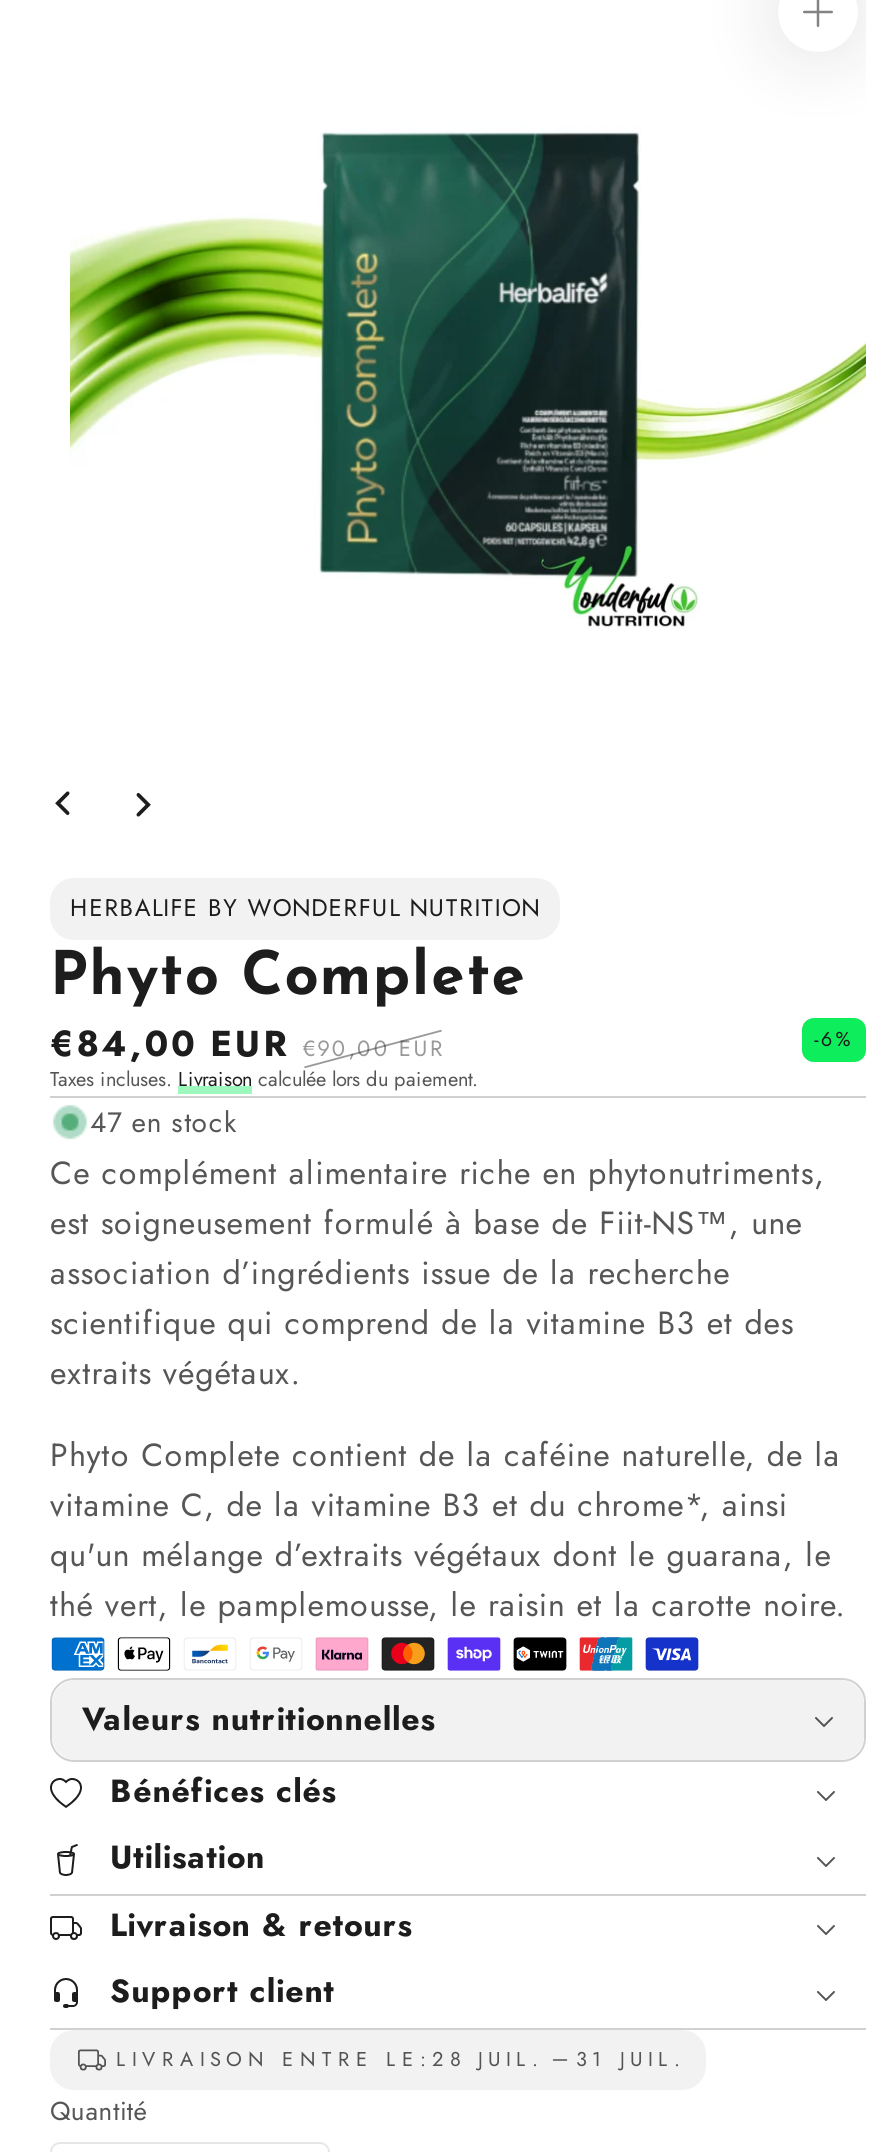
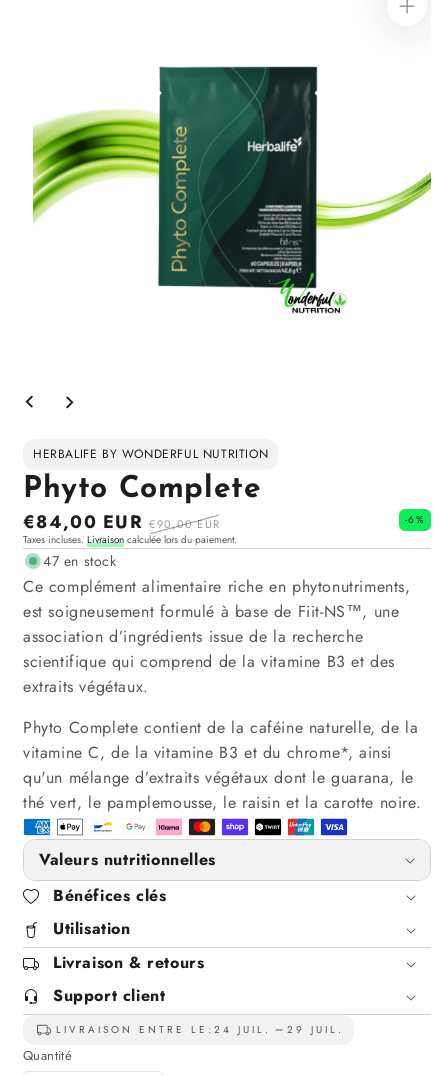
- LIVRAISON ENTRE LE: 28 JUIL.
+ LIVRAISON ENTRE LE: 24 JUIL.

- 31 JUIL.
+ 29 JUIL.
